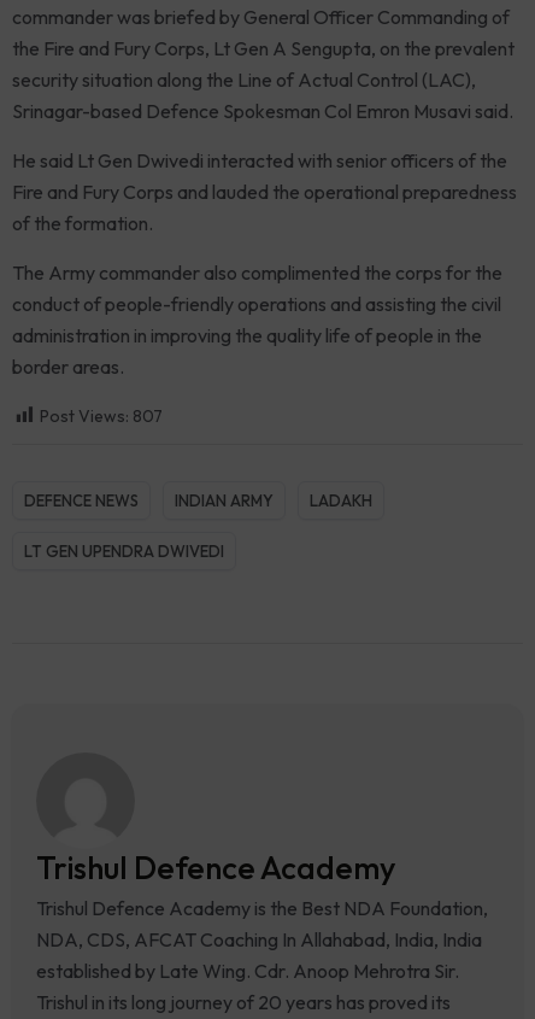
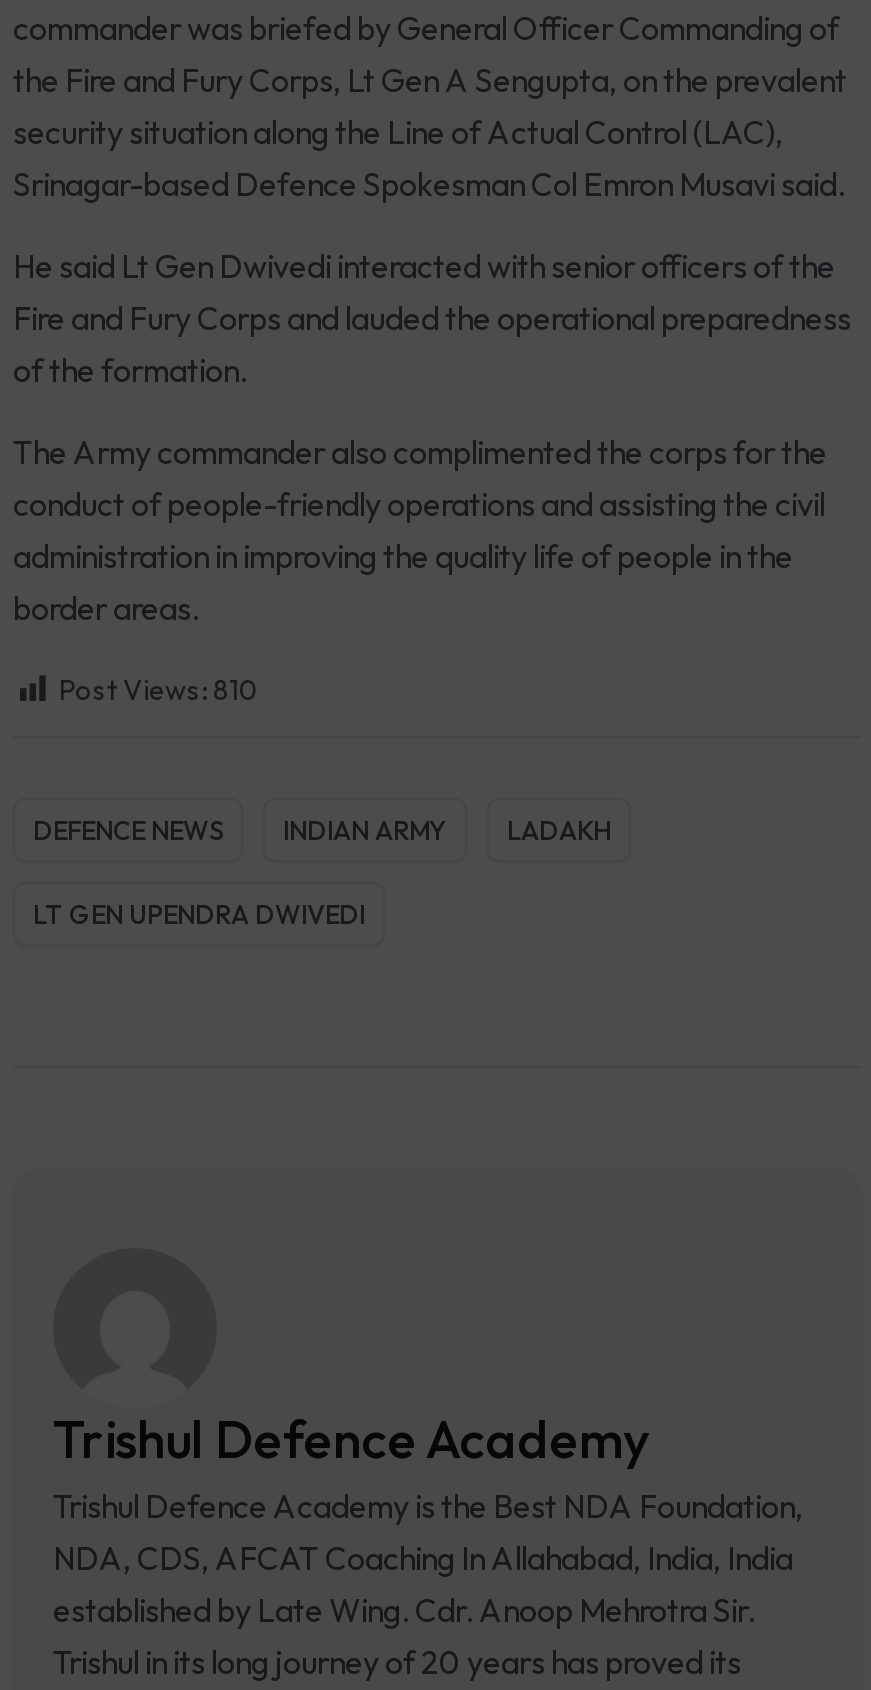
- Post Views: 807
+ Post Views: 810
